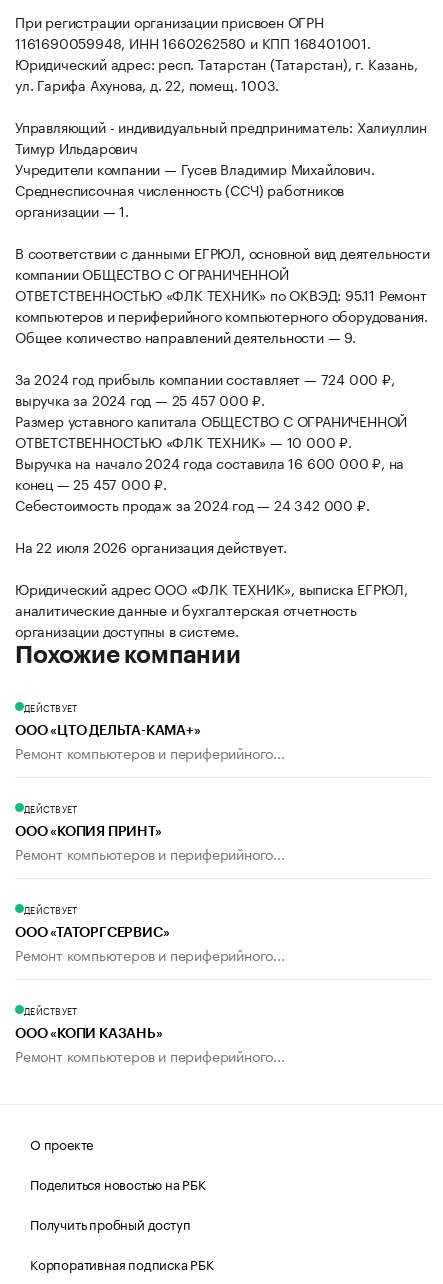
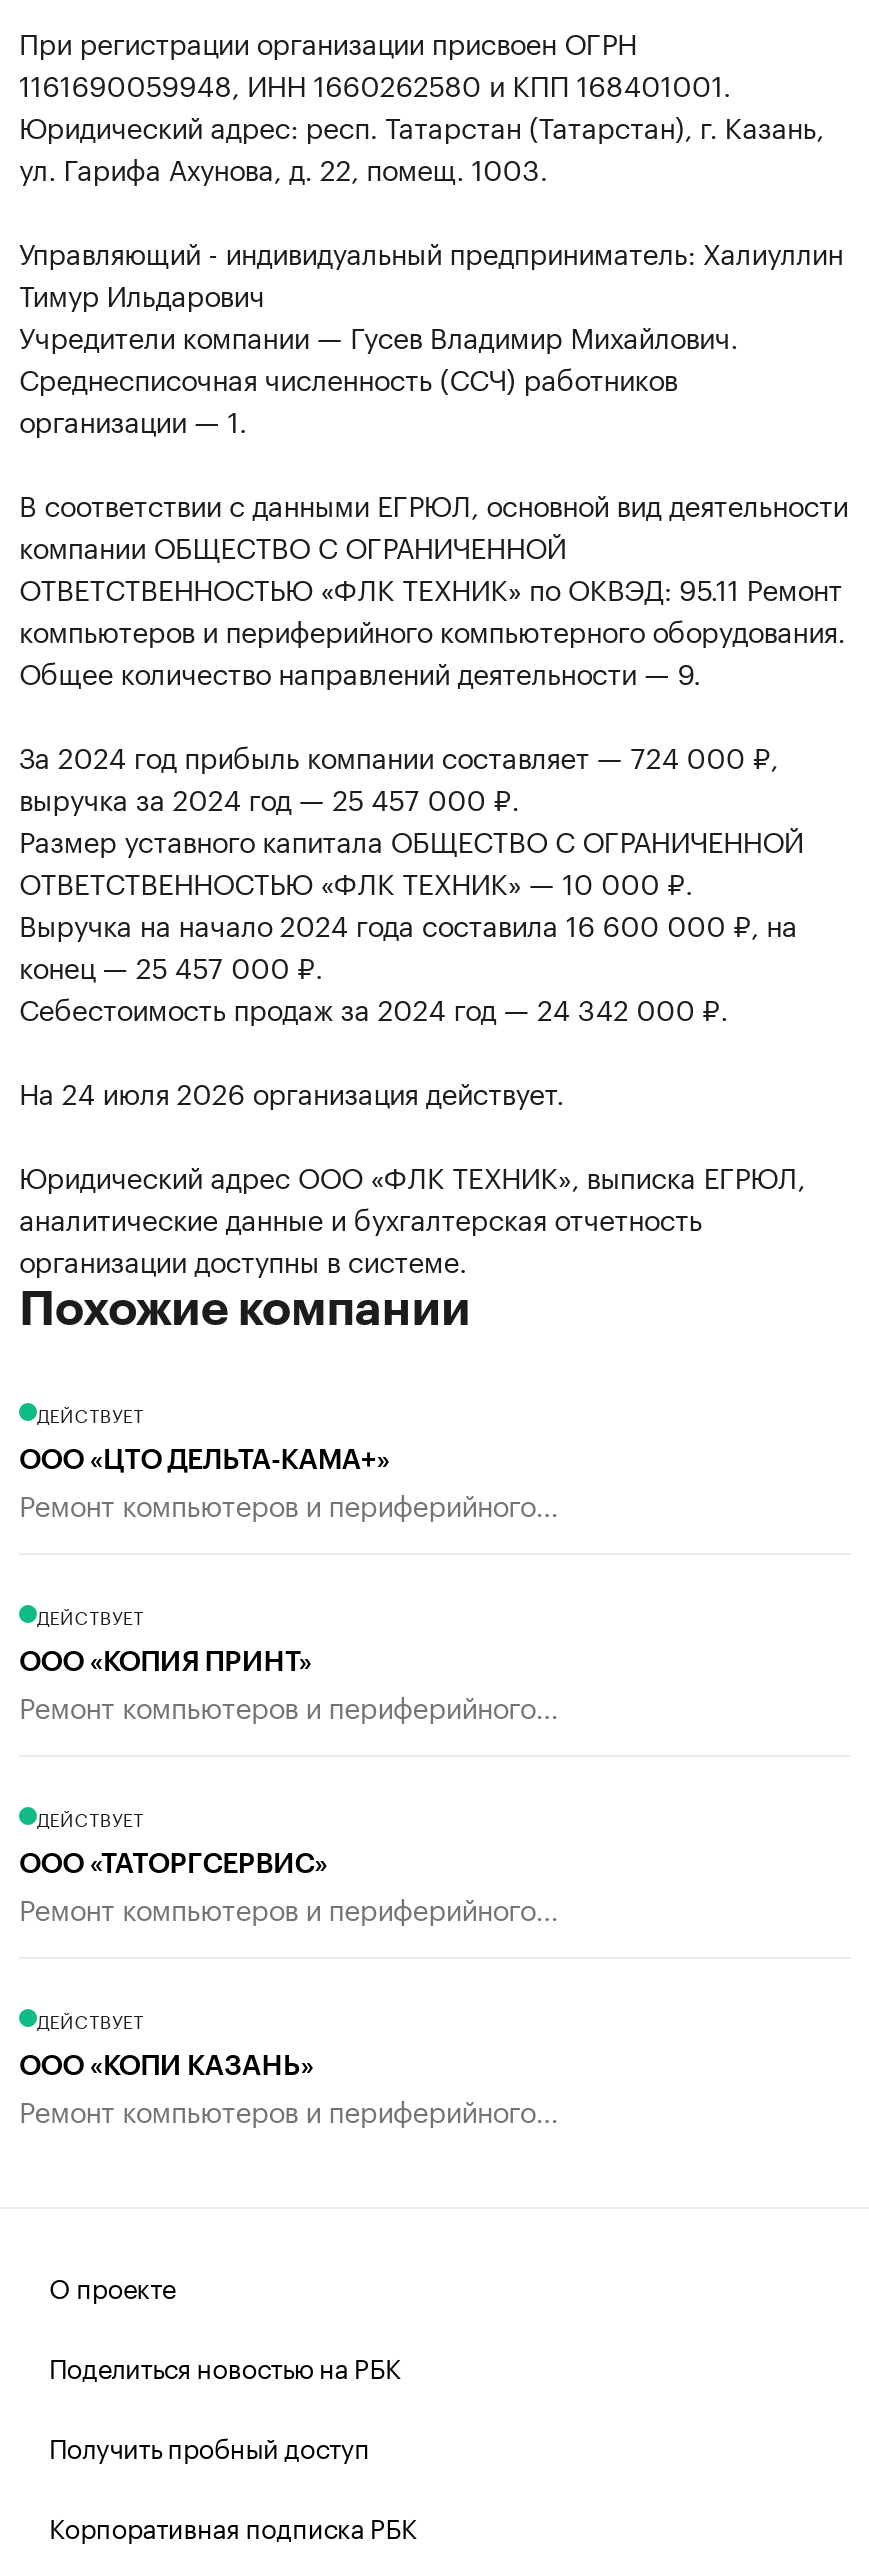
- На 22 июля 2026 организация действует.
+ На 24 июля 2026 организация действует.
